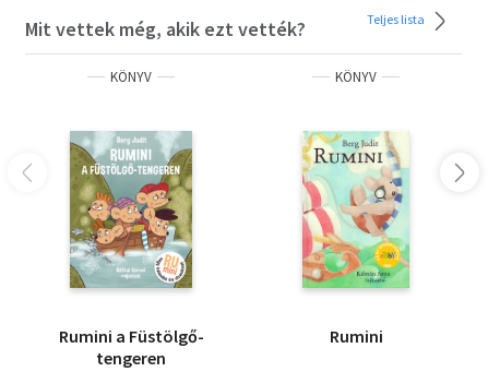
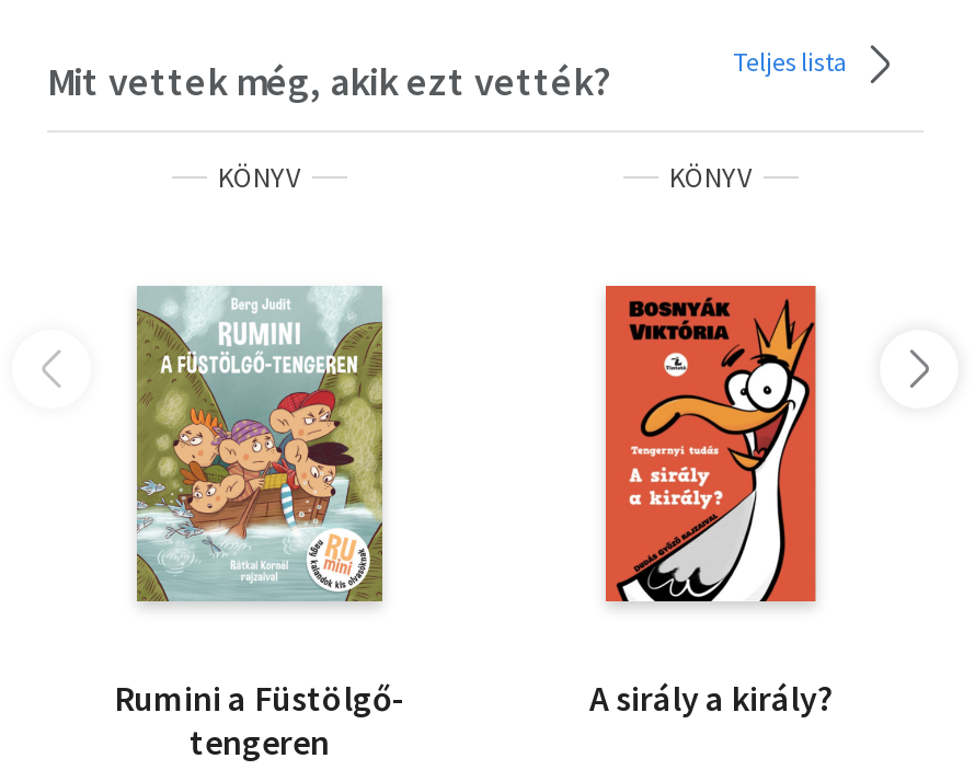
- [image]
- Rumini
+ [image]
+ A sirály a király?
